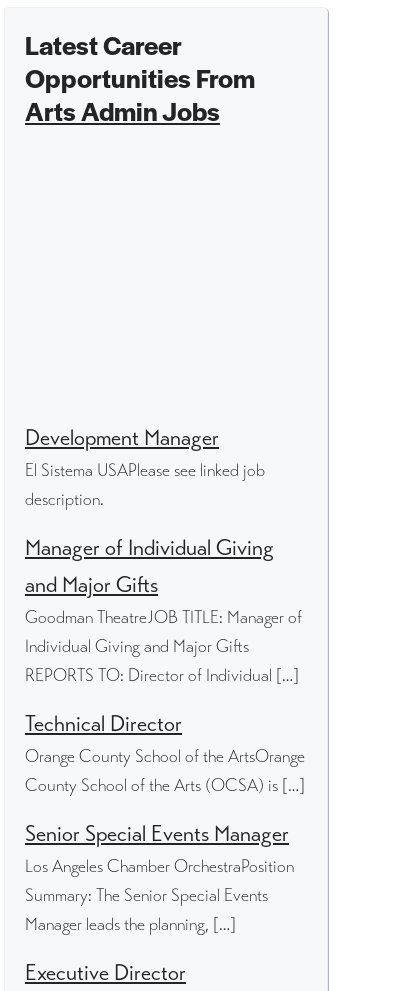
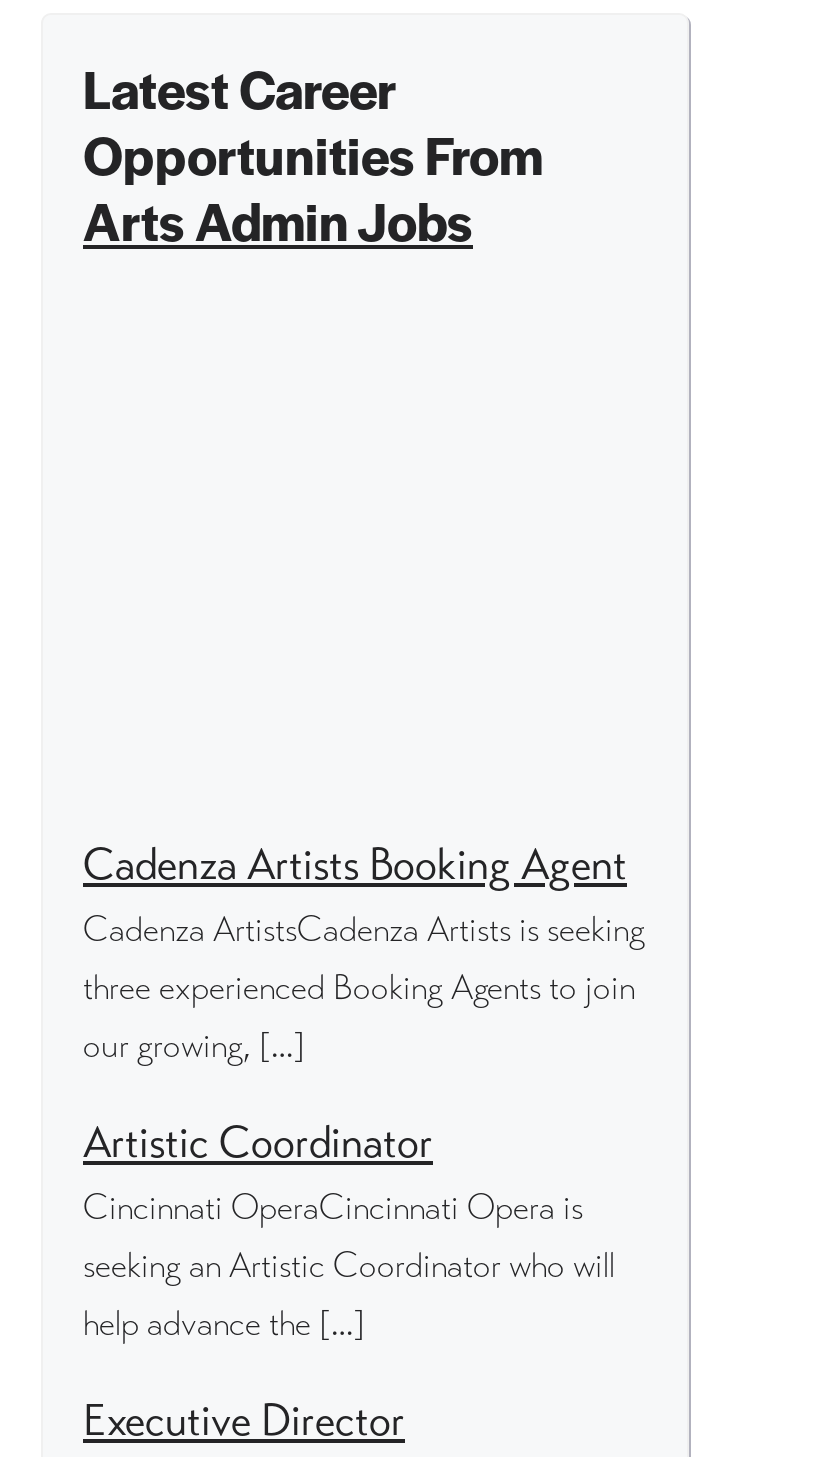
- Development Manager
- El Sistema USAPlease see linked job
- description.
- Manager of Individual Giving
- and Major Gifts
- Goodman TheatreJOB TITLE: Manager of
- Individual Giving and Major Gifts
- REPORTS TO: Director of Individual […]
- Technical Director
- Orange County School of the ArtsOrange
- County School of the Arts (OCSA) is […]
- Senior Special Events Manager
- Los Angeles Chamber OrchestraPosition
- Summary: The Senior Special Events
- Manager leads the planning, […]
+ Cadenza Artists Booking Agent
+ Cadenza ArtistsCadenza Artists is seeking
+ three experienced Booking Agents to join
+ our growing, […]
+ Artistic Coordinator
+ Cincinnati OperaCincinnati Opera is
+ seeking an Artistic Coordinator who will
+ help advance the […]
